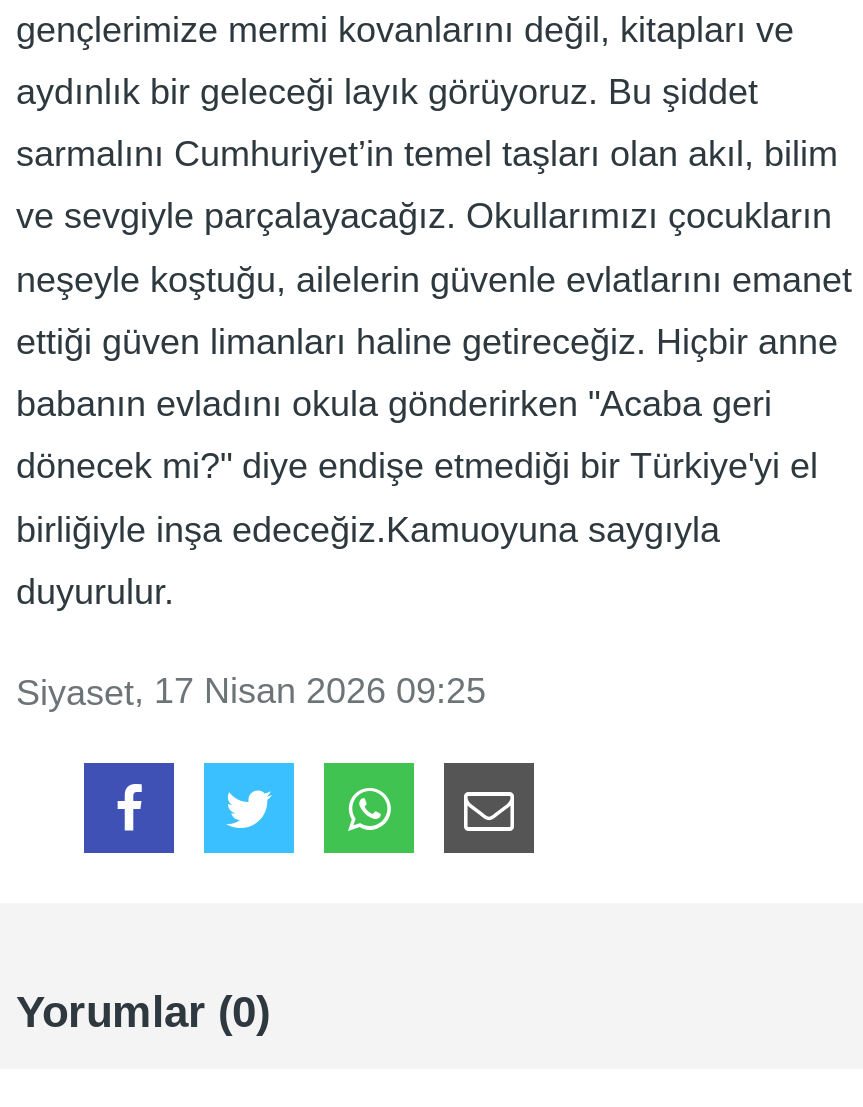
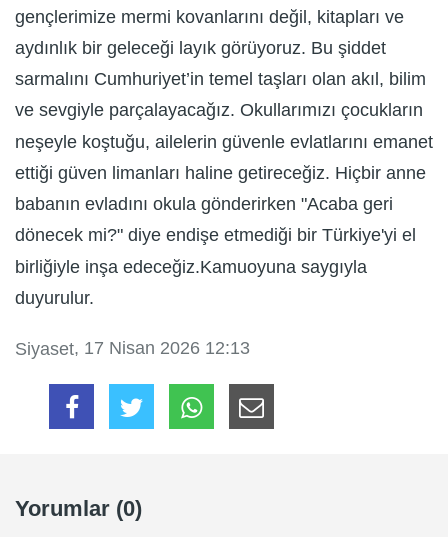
- Siyaset, 17 Nisan 2026 09:25
+ Siyaset, 17 Nisan 2026 12:13
